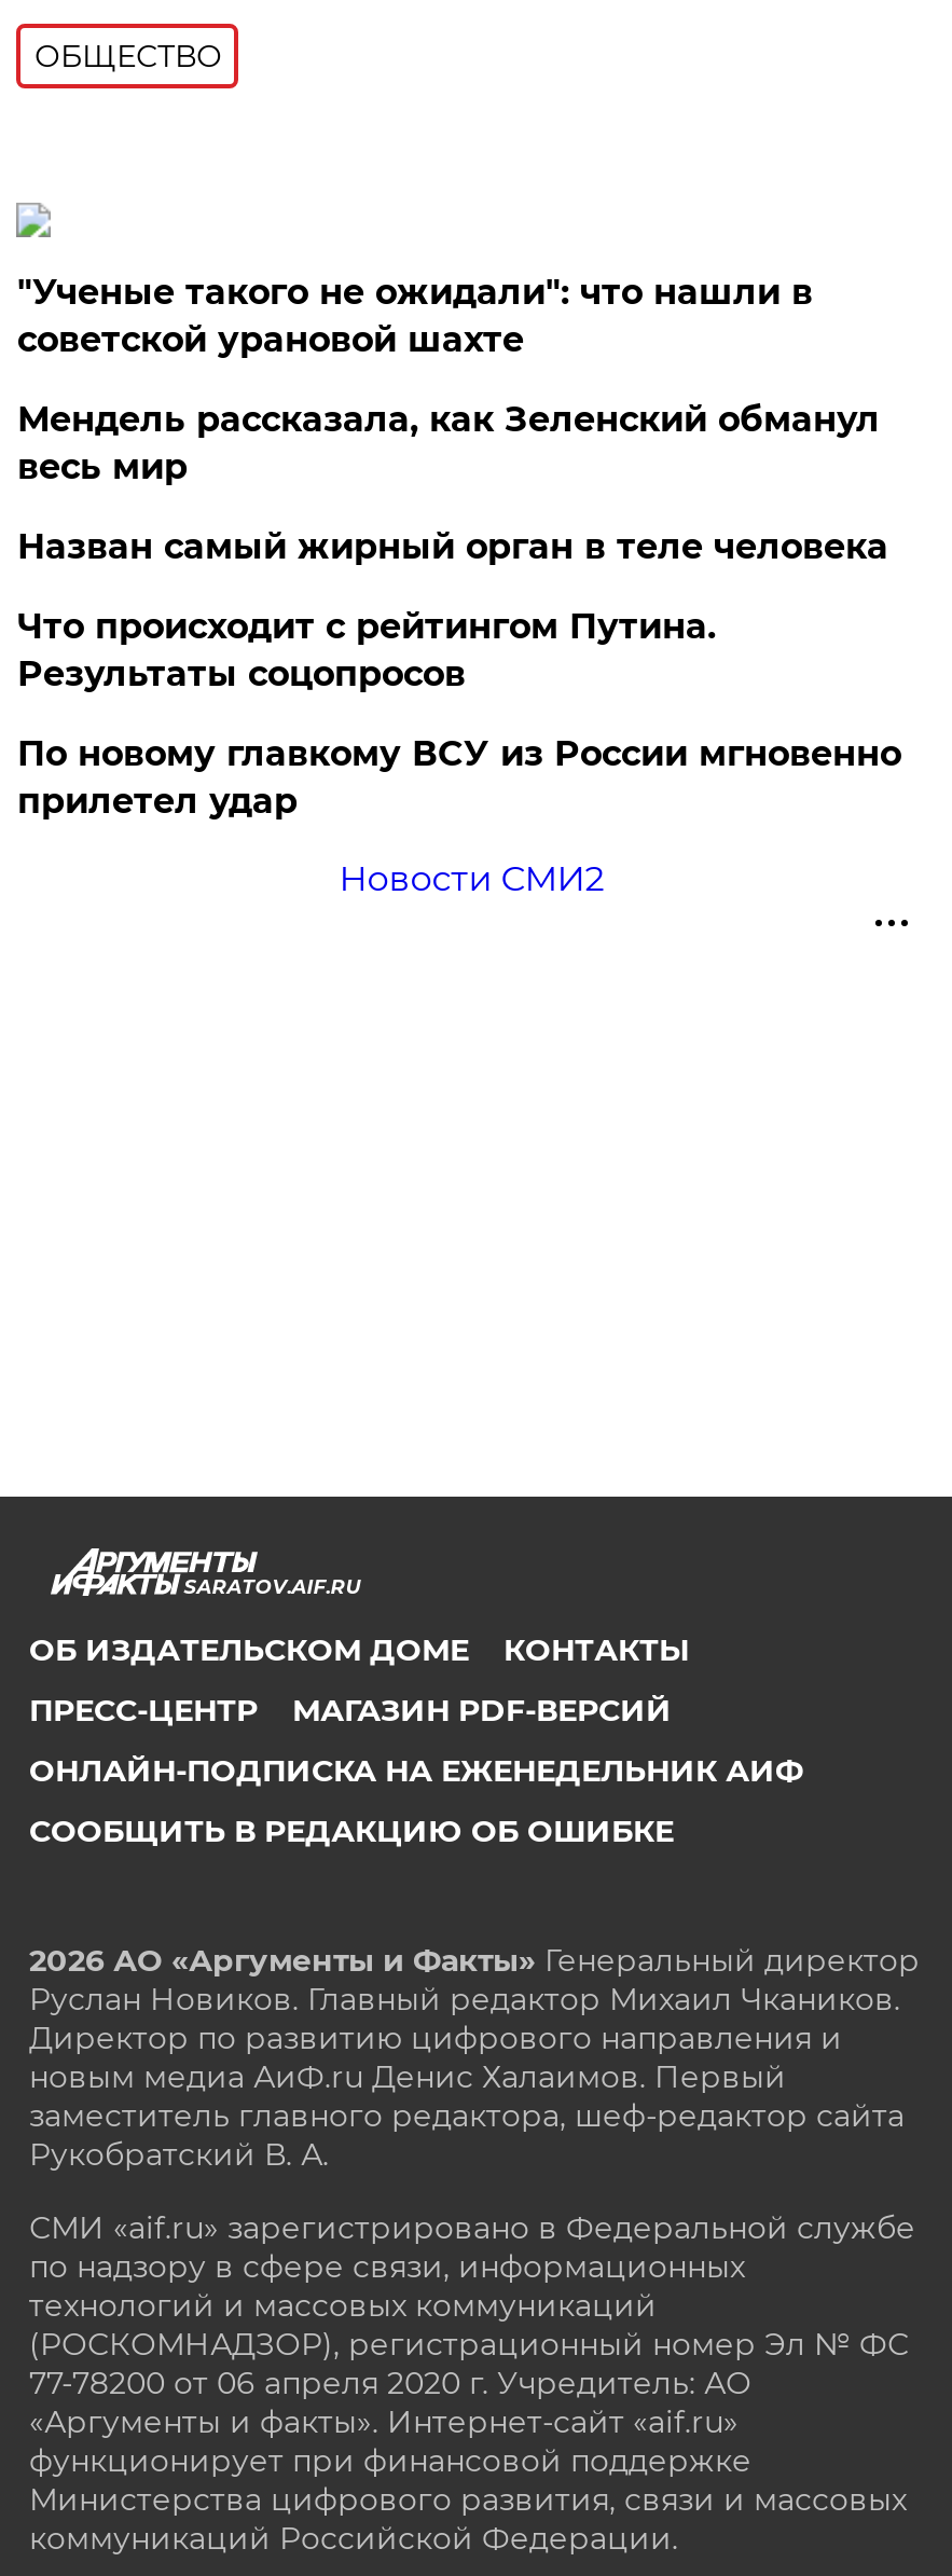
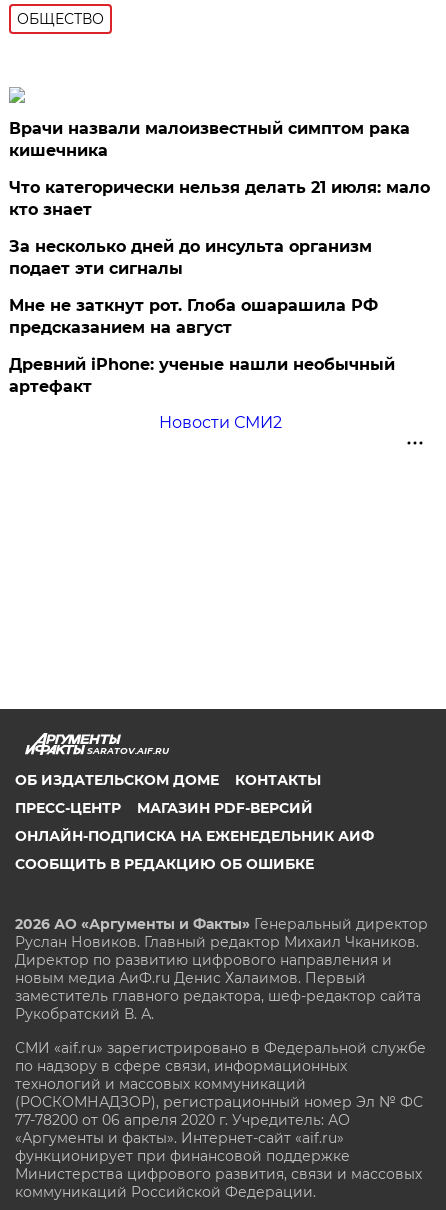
- "Ученые такого не ожидали": что нашли в
- советской урановой шахте
+ Врачи назвали малоизвестный симптом рака
+ кишечника

- Мендель рассказала, как Зеленский обманул
- весь мир
+ Что категорически нельзя делать 21 июля: мало
+ кто знает

- Назван самый жирный орган в теле человека
+ За несколько дней до инсульта организм
+ подает эти сигналы

- Что происходит с рейтингом Путина.
- Результаты соцопросов
+ Мне не заткнут рот. Глоба ошарашила РФ
+ предсказанием на август

- По новому главкому ВСУ из России мгновенно
- прилетел удар
+ Древний iPhone: ученые нашли необычный
+ артефакт
